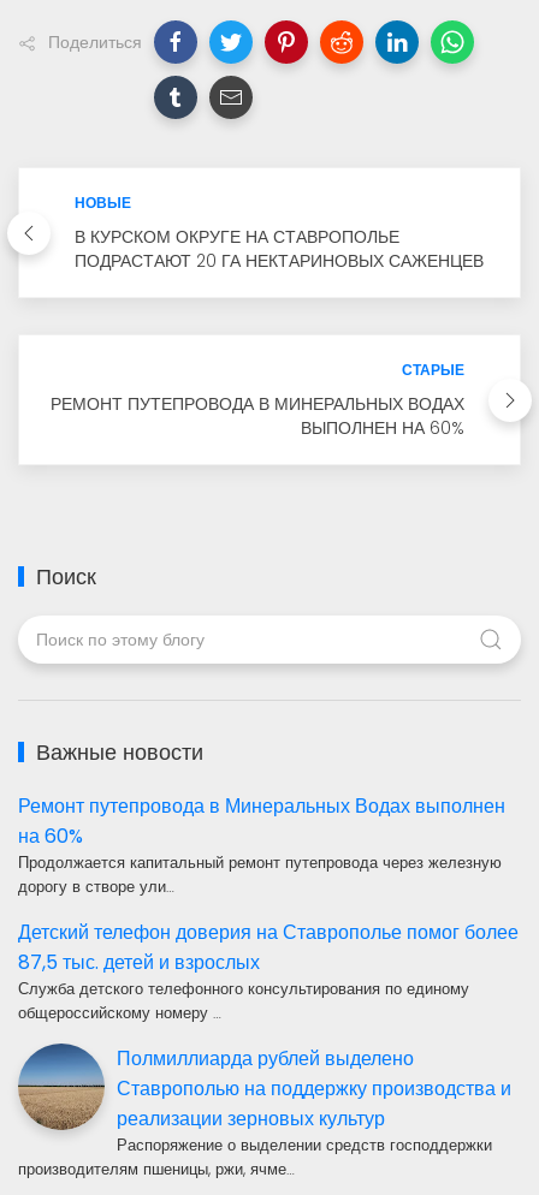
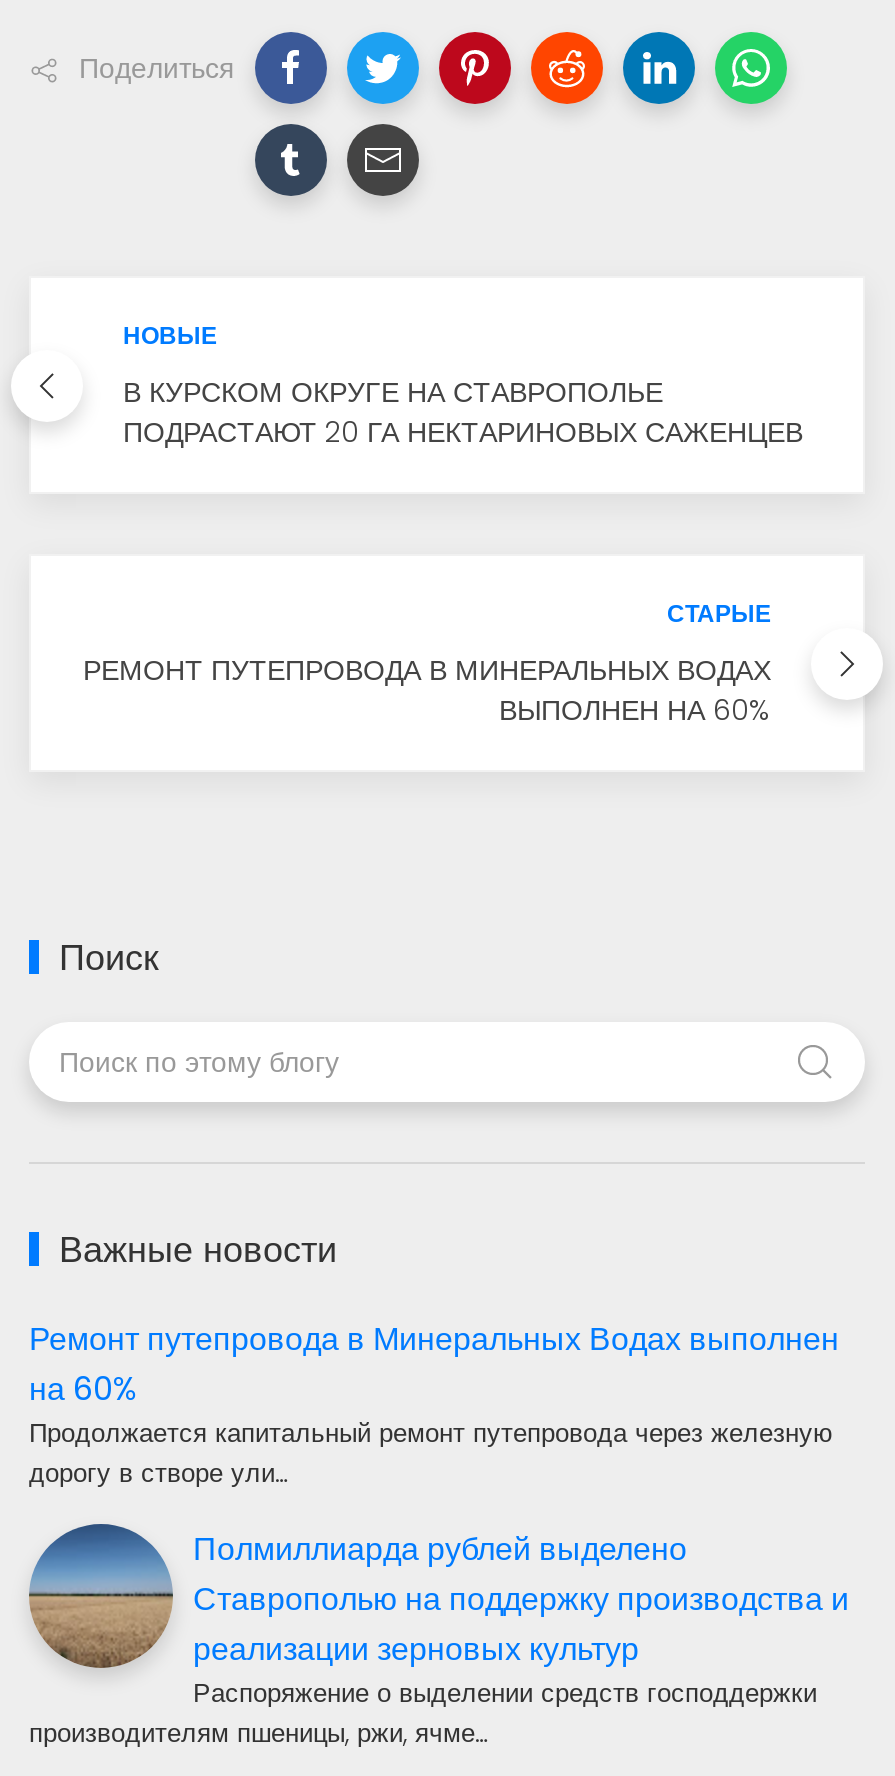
- Детский телефон доверия на Ставрополье помог более
- 87,5 тыс. детей и взрослых
- Служба детского телефонного консультирования по единому
- общероссийскому номеру …
